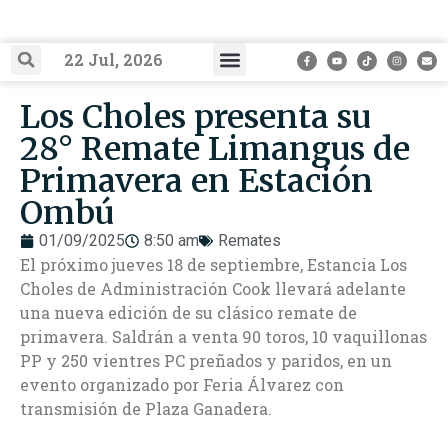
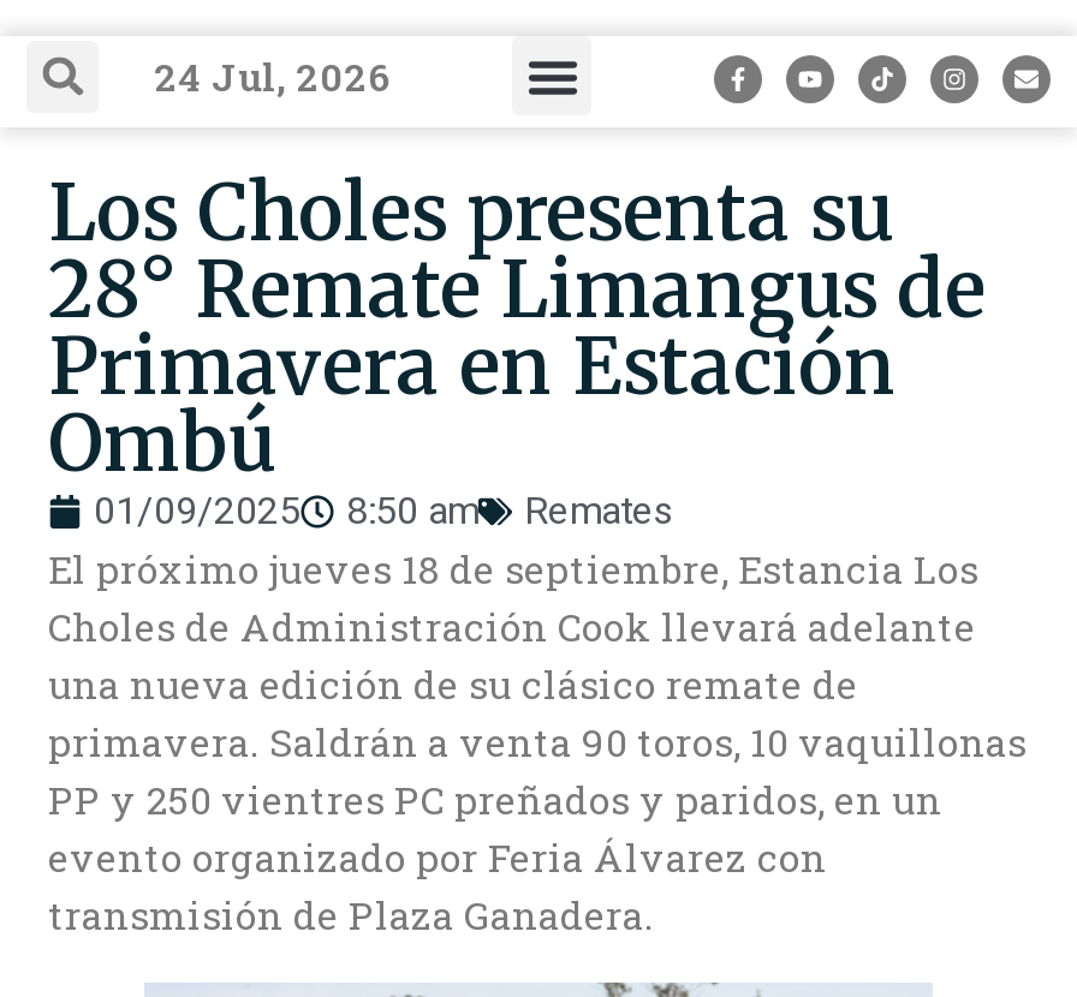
- 22 Jul, 2026
+ 24 Jul, 2026
